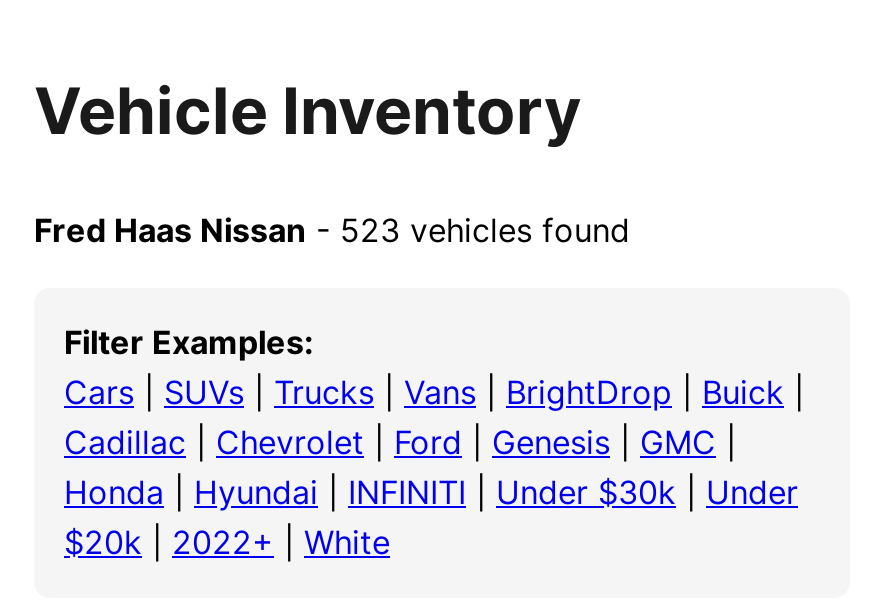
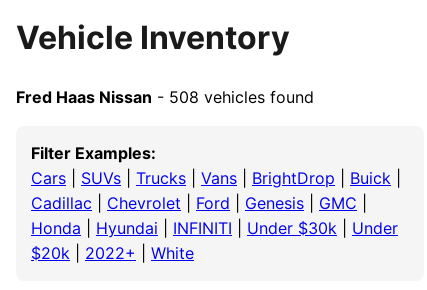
- Fred Haas Nissan - 523 vehicles found
+ Fred Haas Nissan - 508 vehicles found
